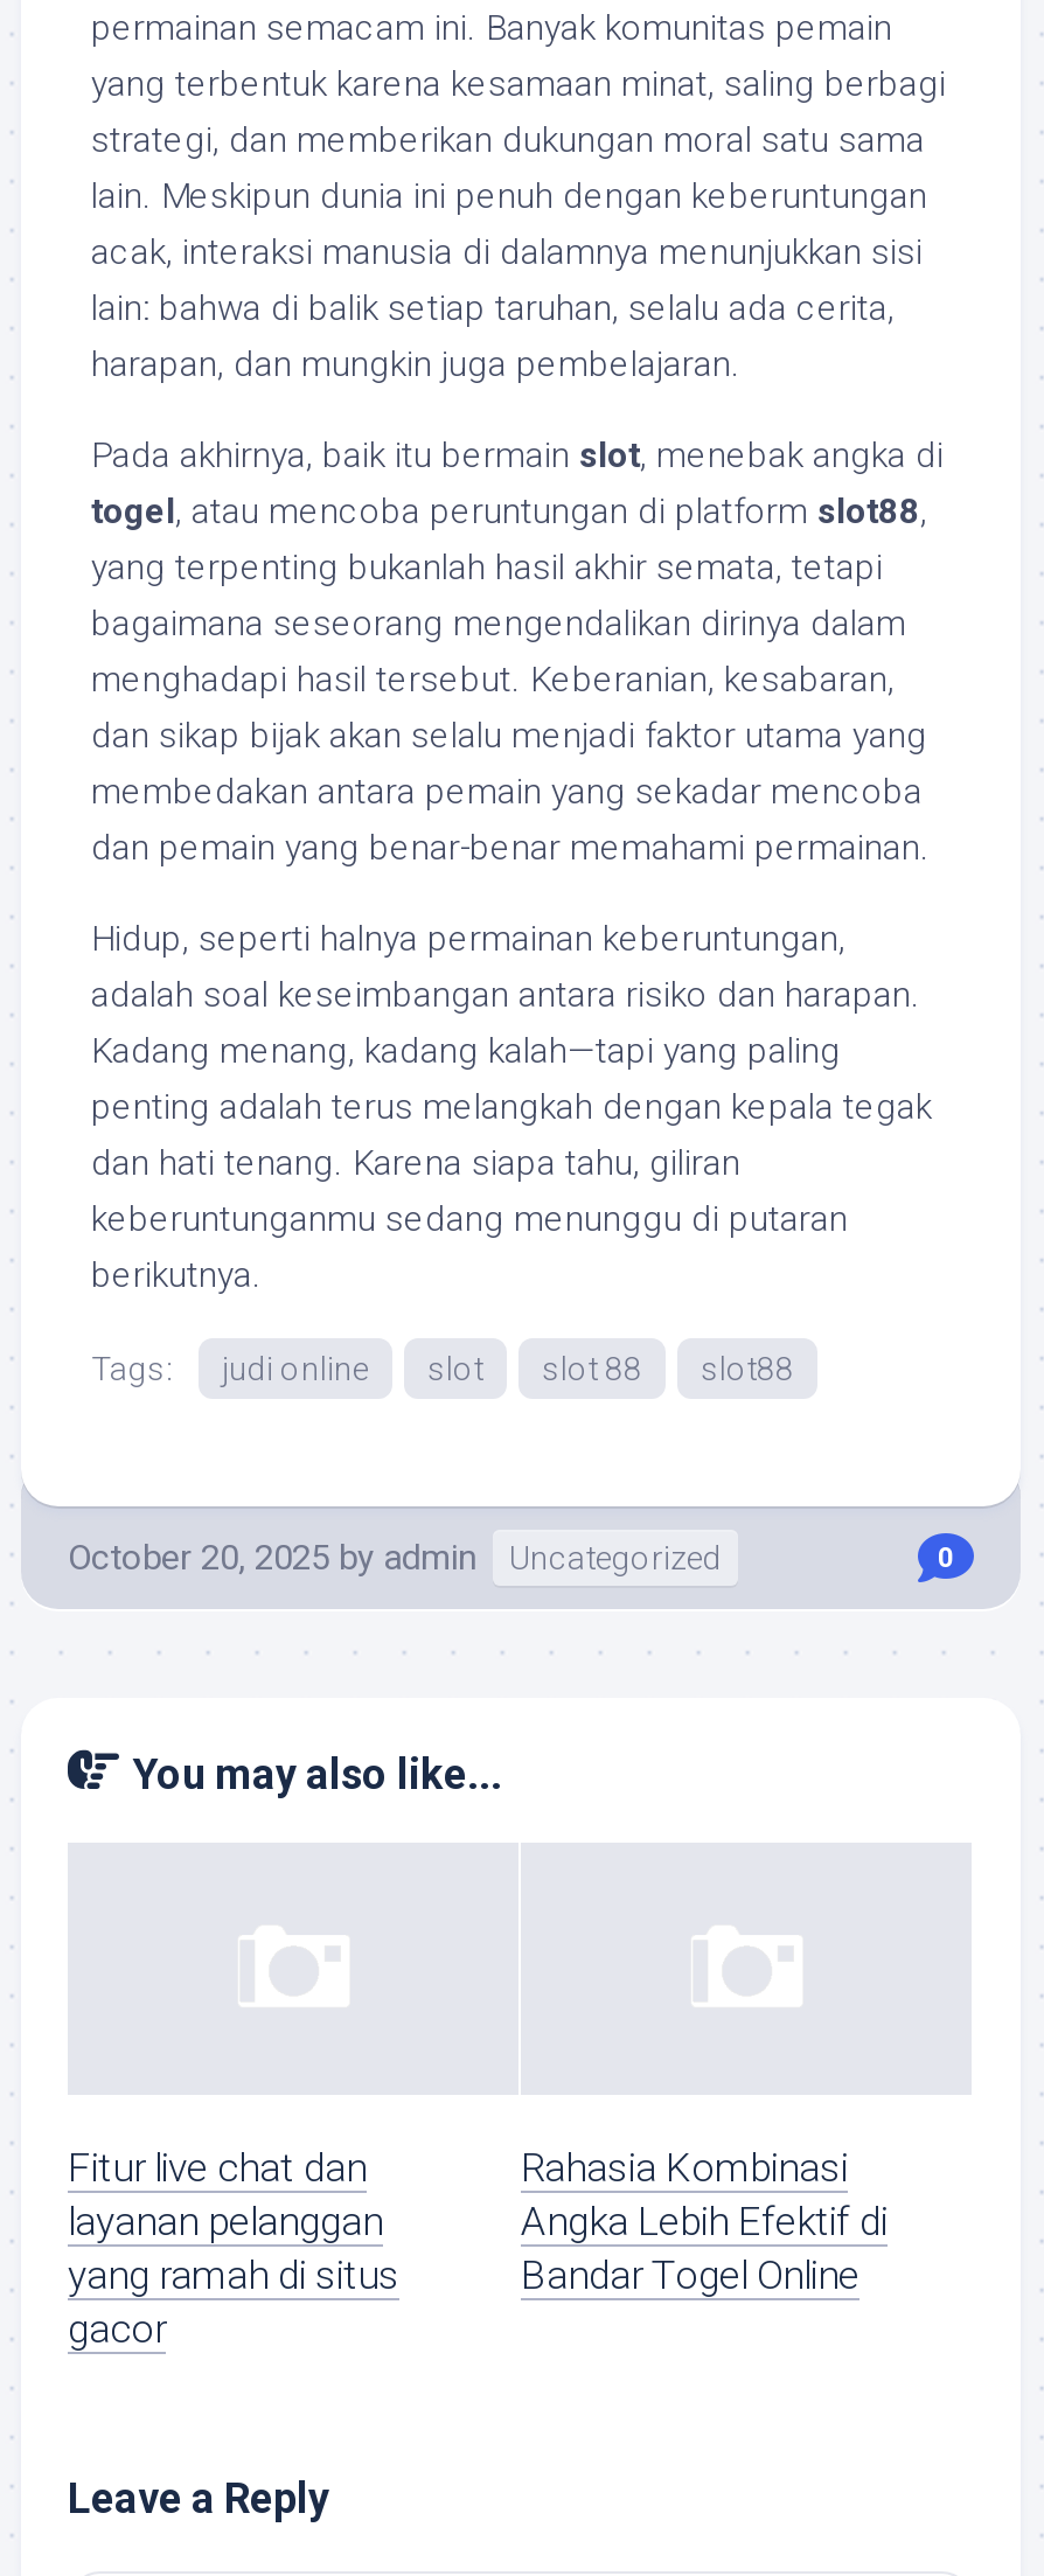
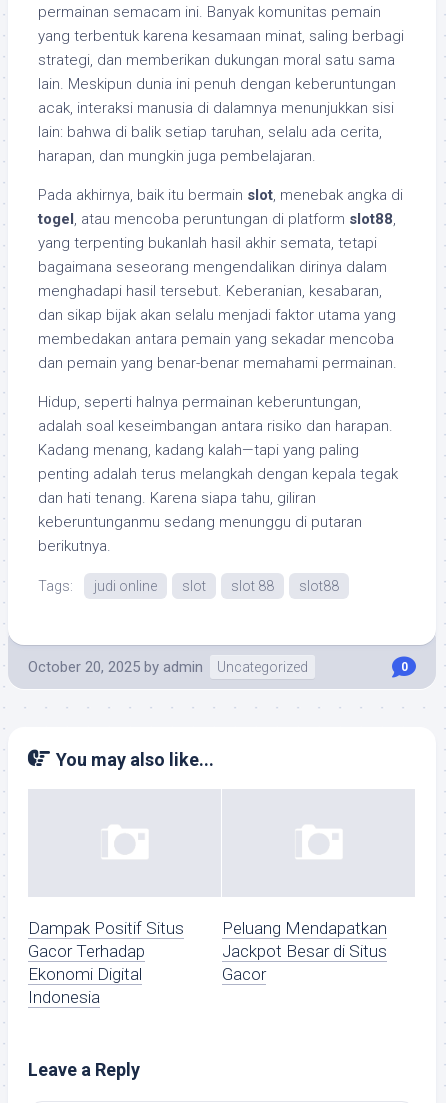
- Fitur live chat dan
- layanan pelanggan
- yang ramah di situs
- gacor
+ Dampak Positif Situs
+ Gacor Terhadap
+ Ekonomi Digital
+ Indonesia

- Rahasia Kombinasi
- Angka Lebih Efektif di
- Bandar Togel Online
+ Peluang Mendapatkan
+ Jackpot Besar di Situs
+ Gacor
